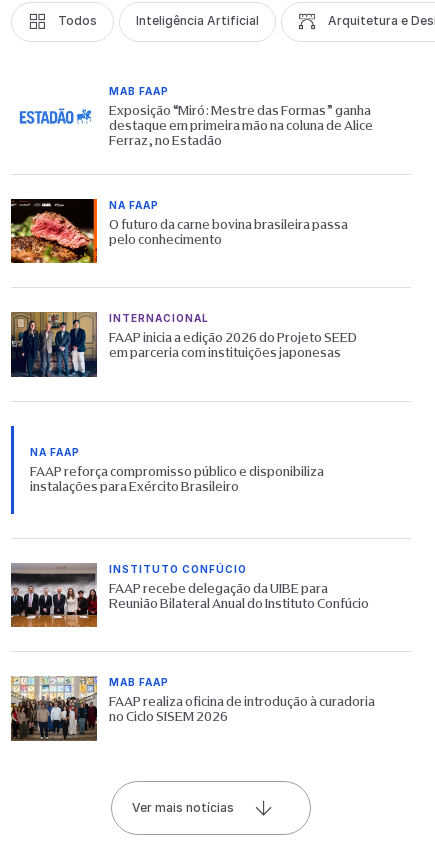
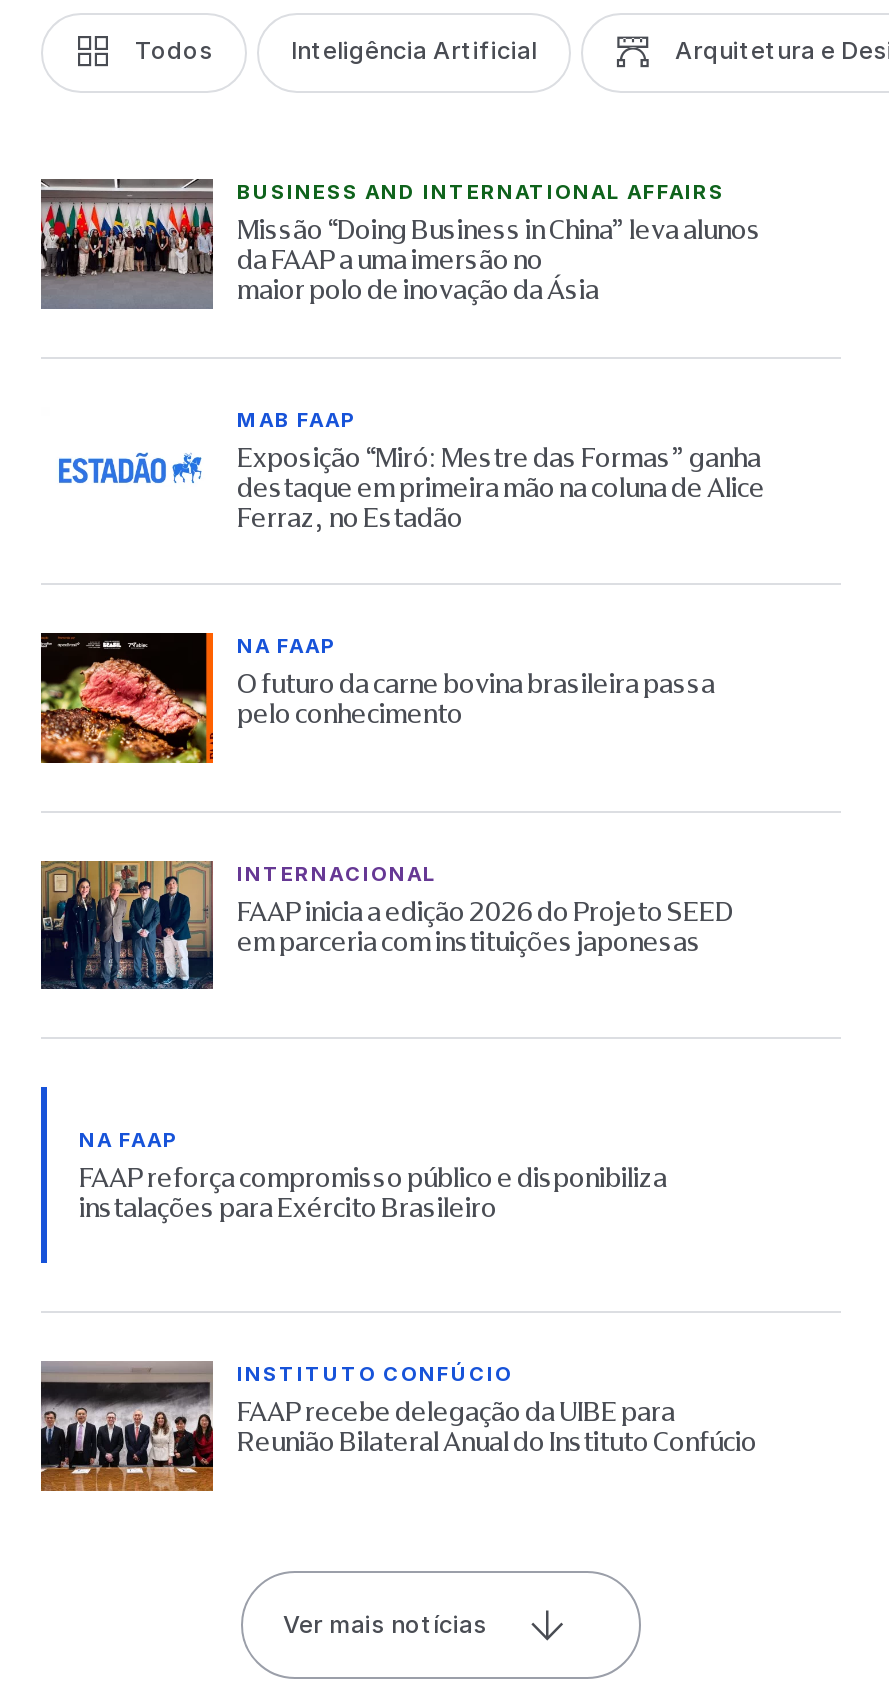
+ [image]
+ BUSINESS AND INTERNATIONAL AFFAIRS
+ Missão “Doing Business in China” leva alunos
+ da FAAP a uma imersão no
+ maior polo de inovação da Ásia

moved down: [image] | MAB FAAP | Exposição “Miró: Mestre das Formas” ganha | ... | FAAP recebe delegação da UIBE para | Reunião Bilateral Anual do Instituto Confúcio

- [image]
- MAB FAAP
- FAAP realiza oficina de introdução à curadoria
- no Ciclo SISEM 2026
